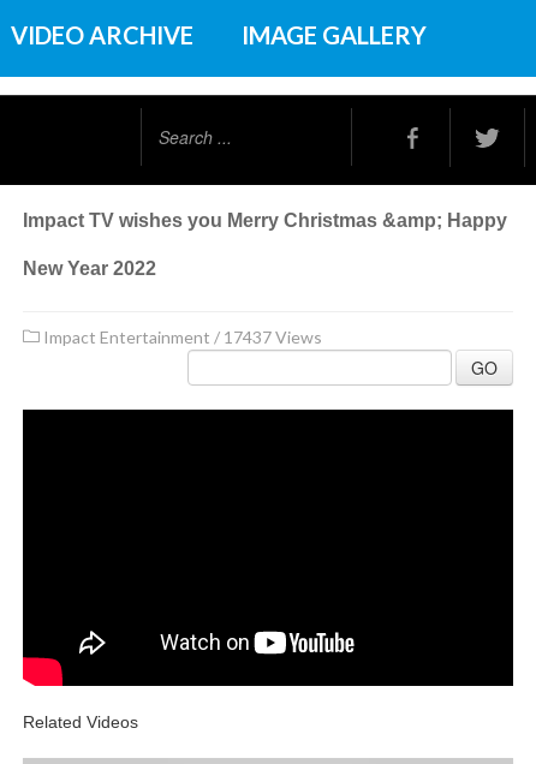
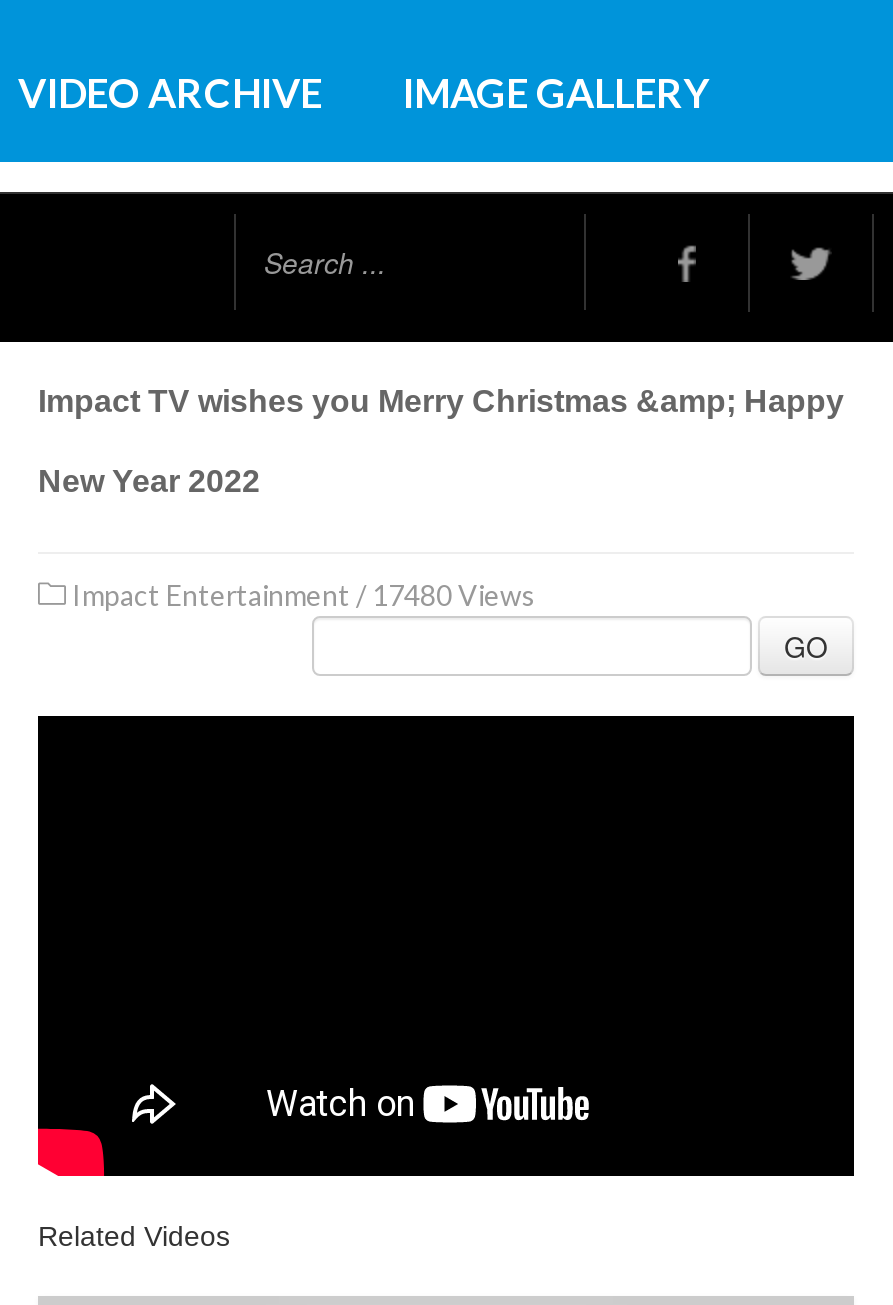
- Impact Entertainment / 17437 Views
+ Impact Entertainment / 17480 Views
